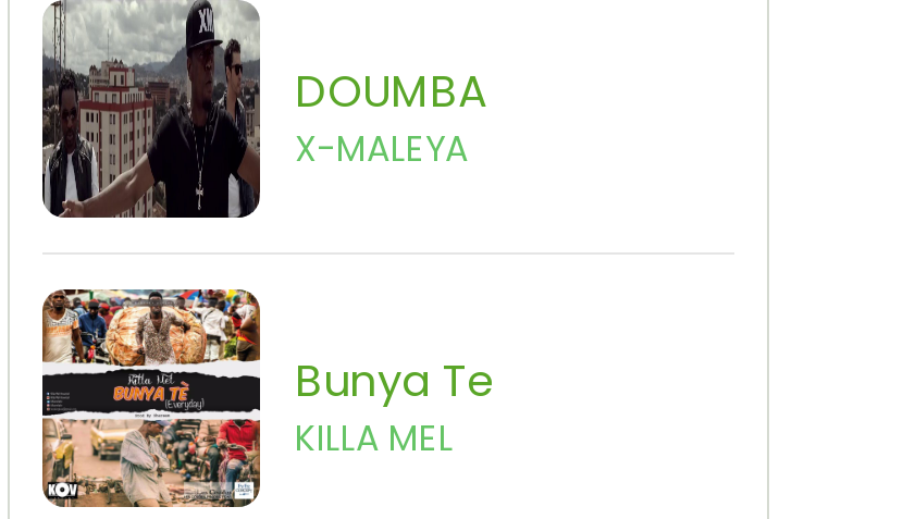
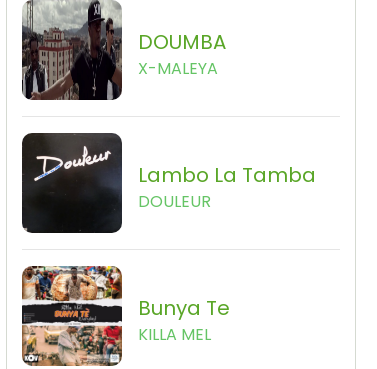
+ [image]
+ Lambo La Tamba
+ DOULEUR
